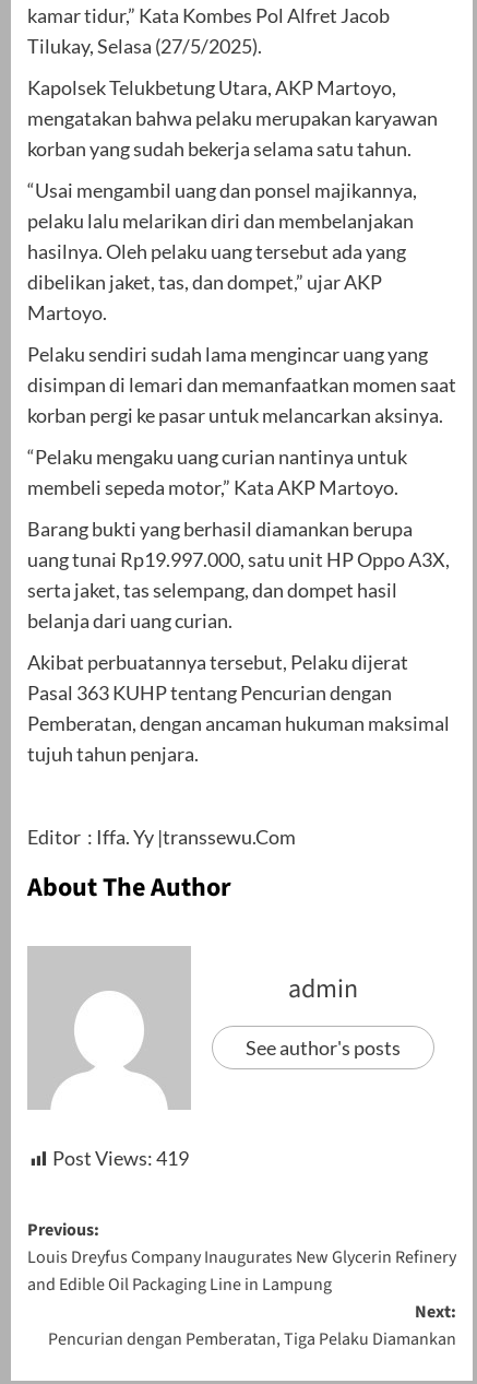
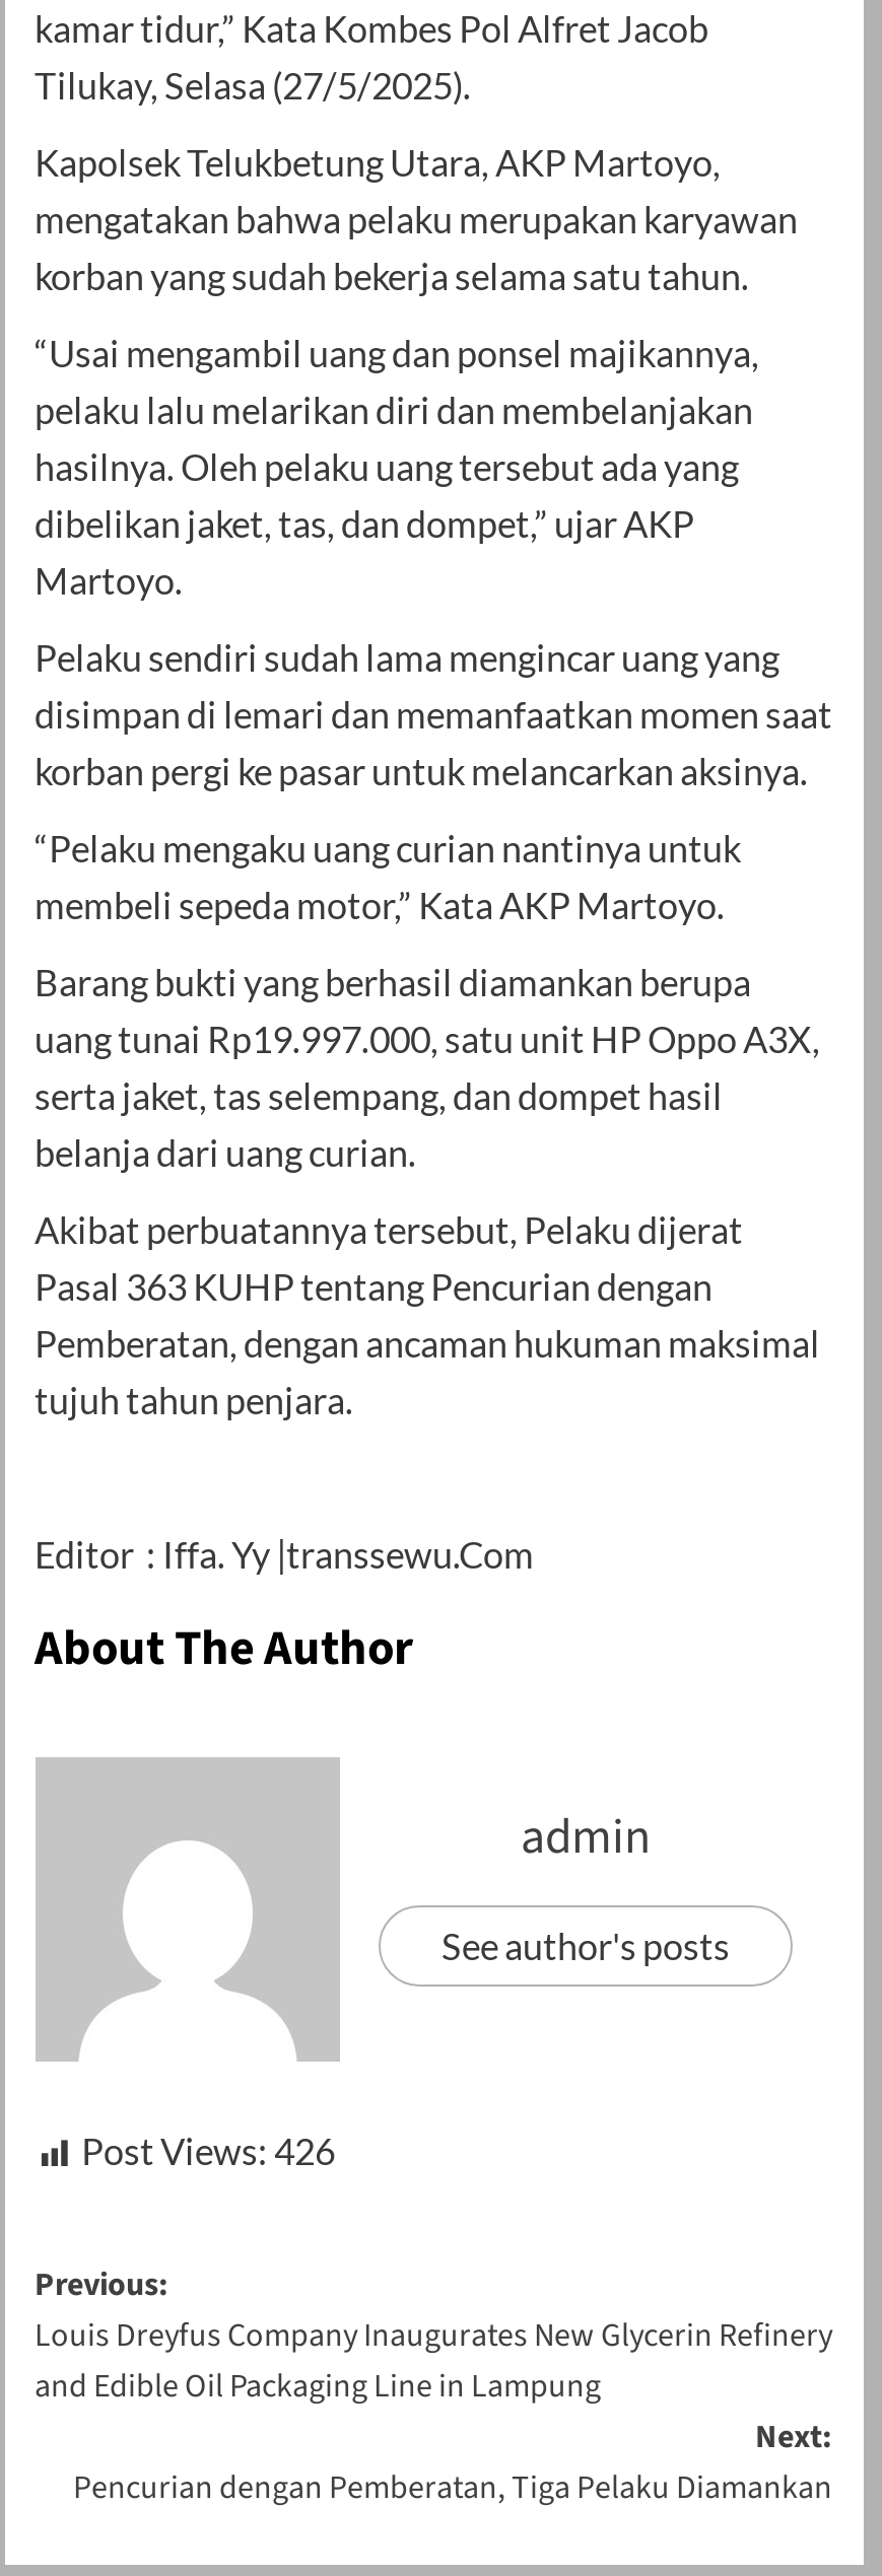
- Post Views: 419
+ Post Views: 426
